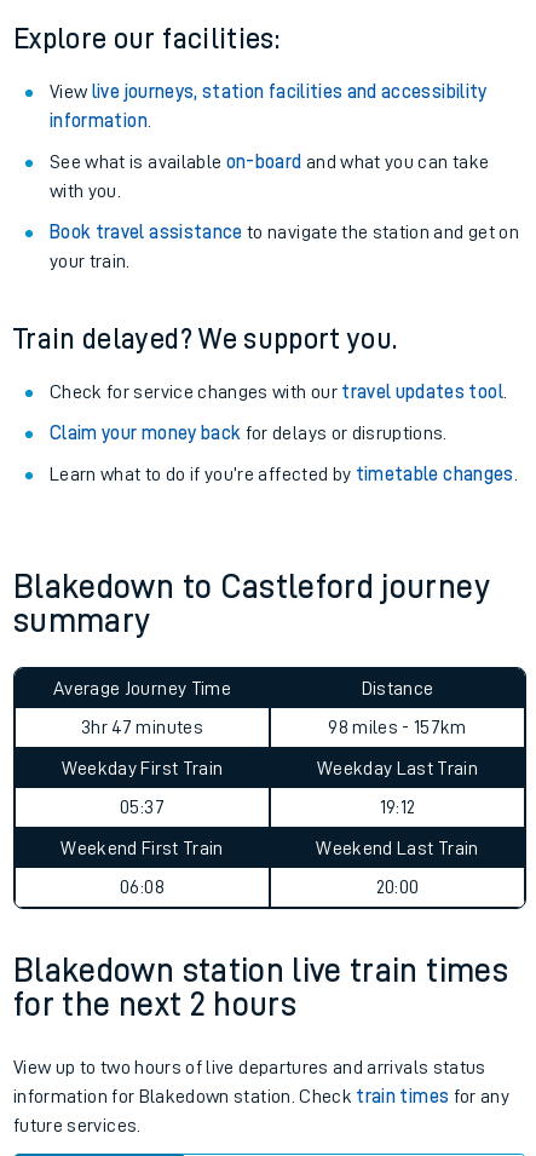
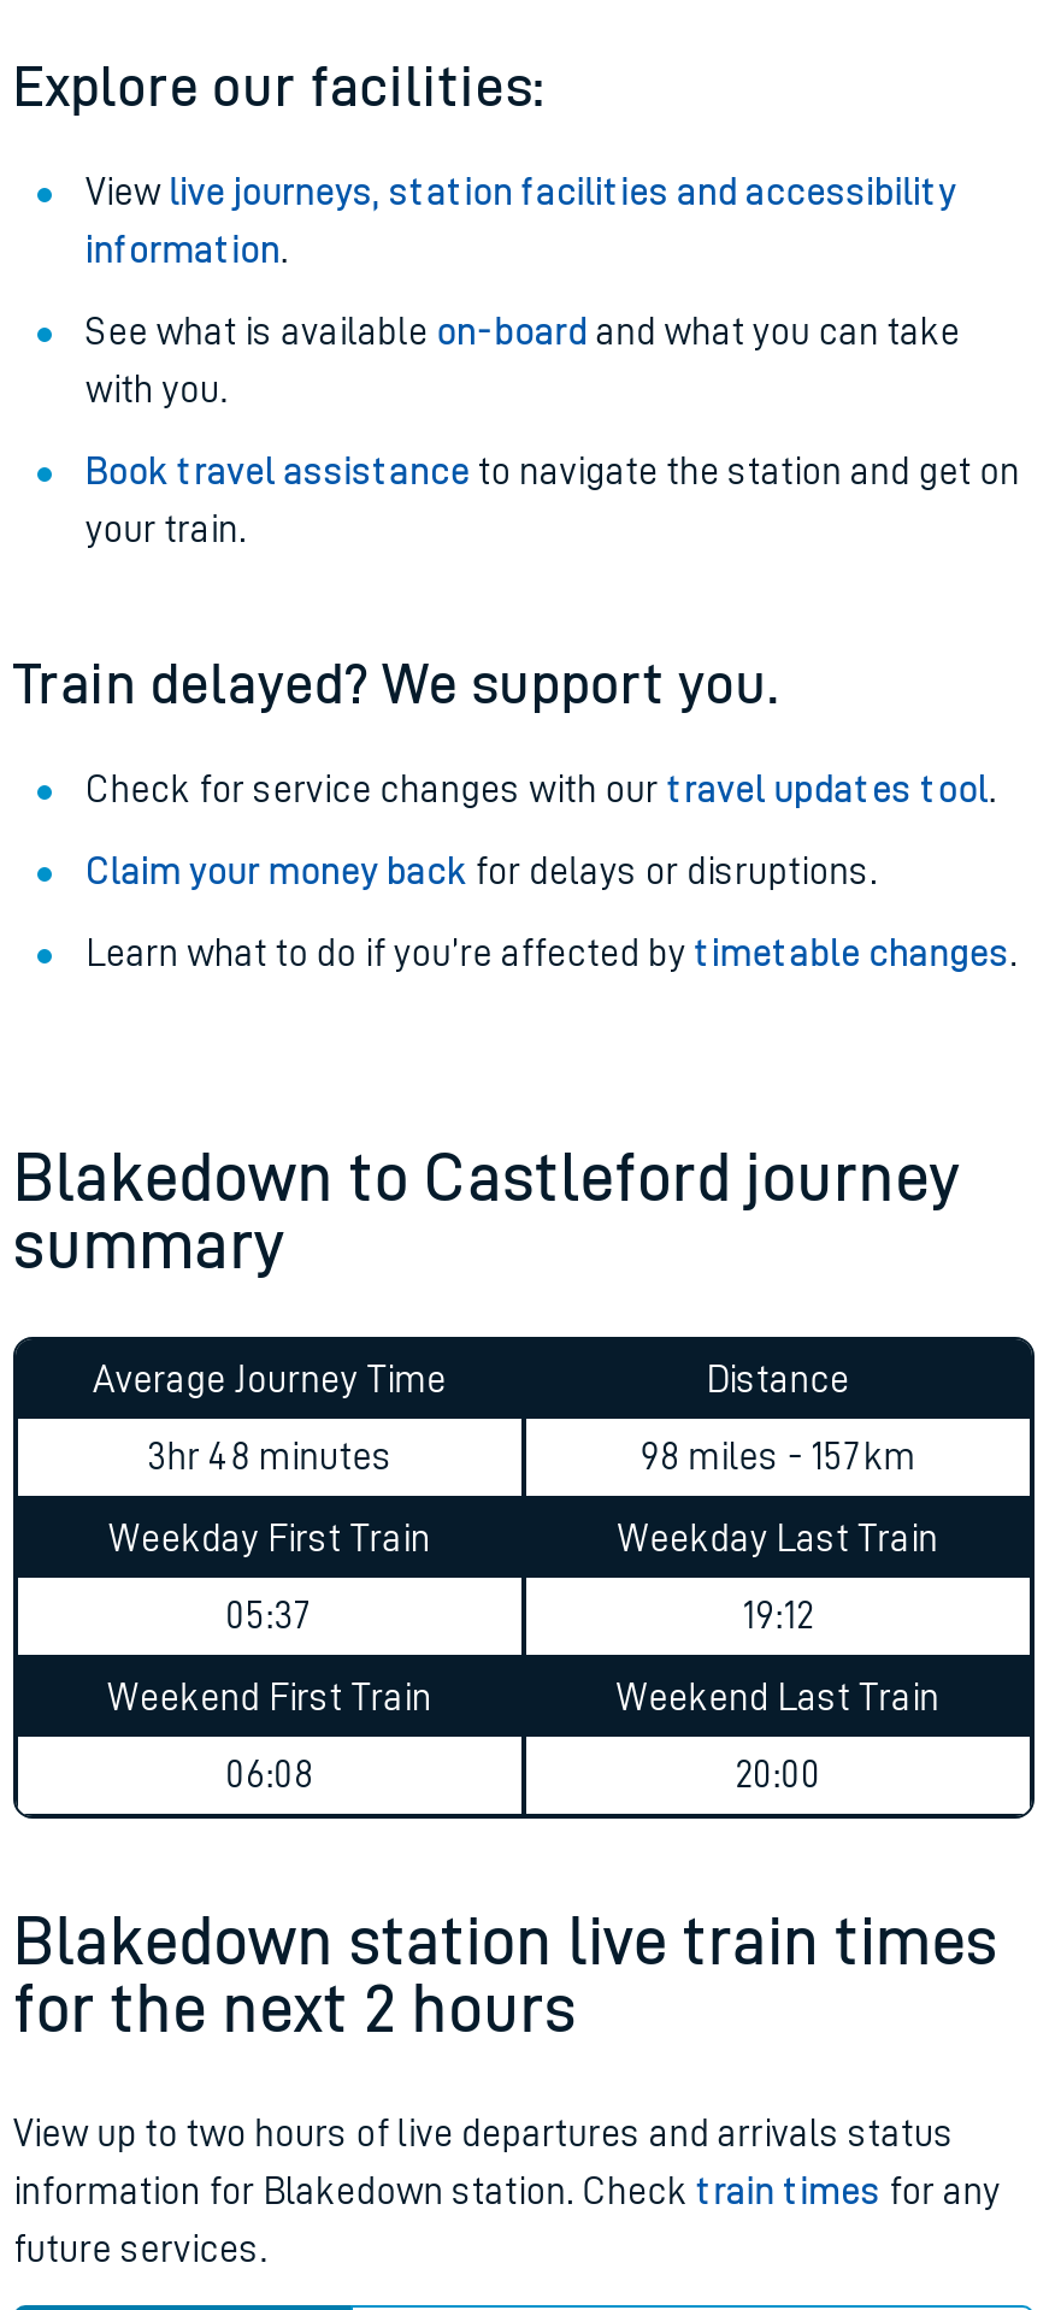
- 3hr 47 minutes
+ 3hr 48 minutes
